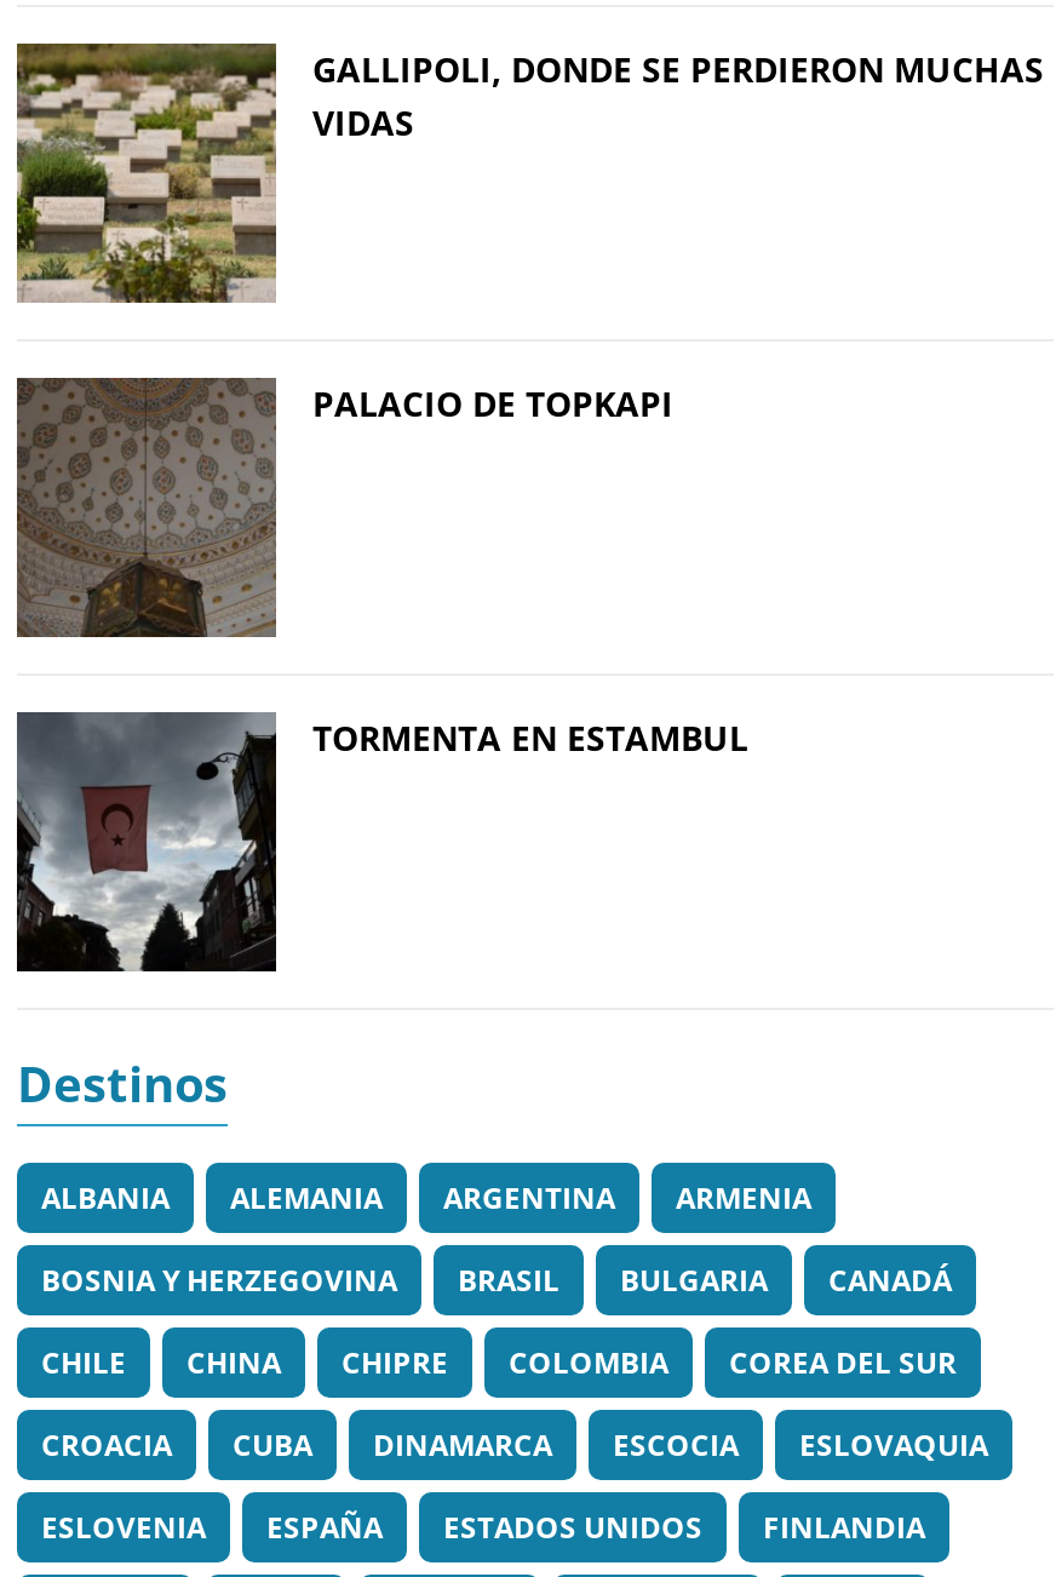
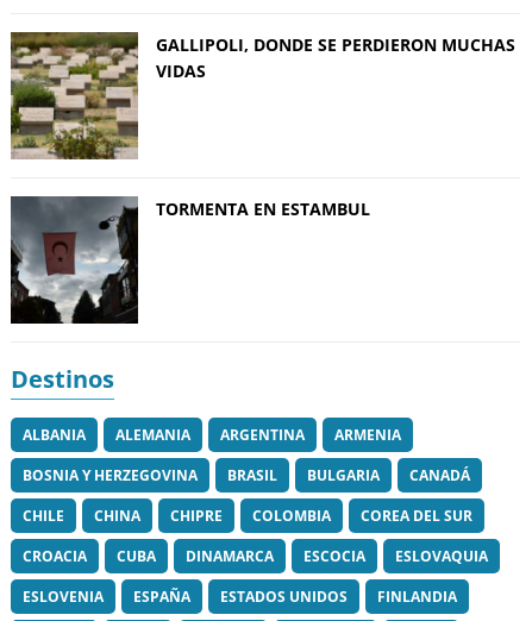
- [image]
- PALACIO DE TOPKAPI
